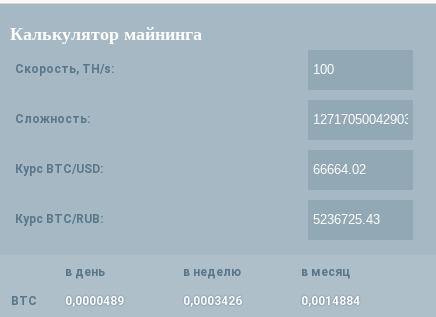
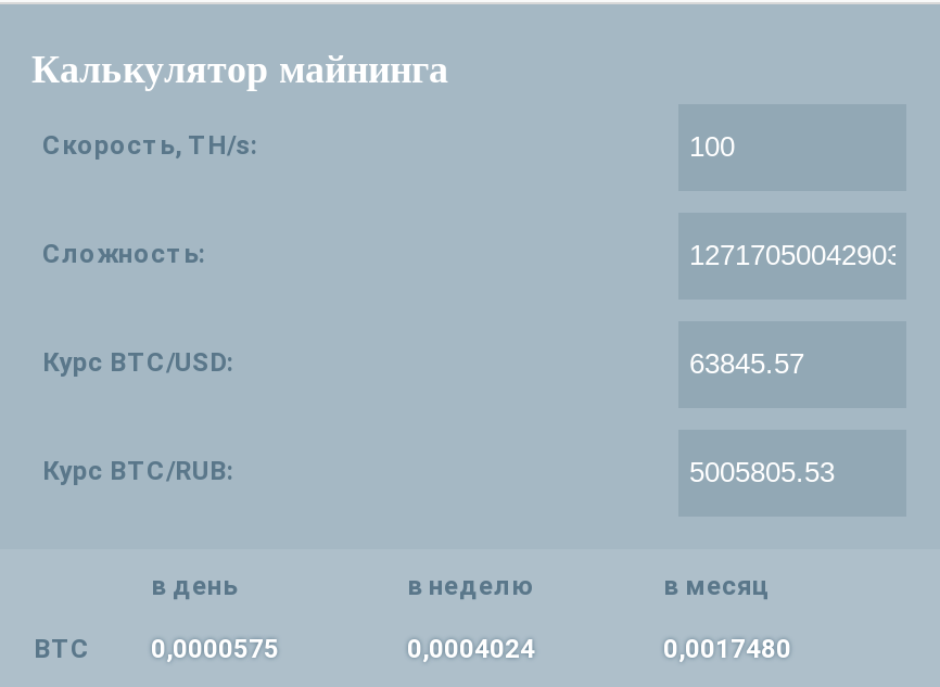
- BTC 0,0000489
+ BTC 0,0000575

- 0,0003426
+ 0,0004024

- 0,0014884
+ 0,0017480
